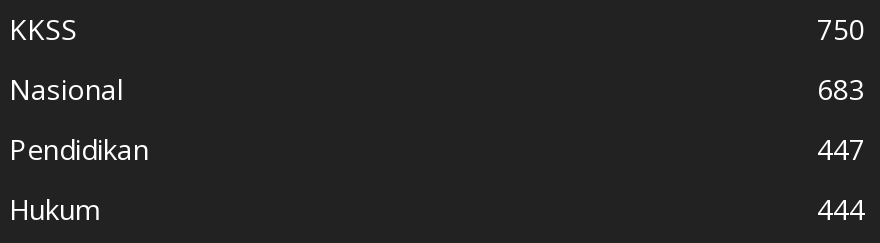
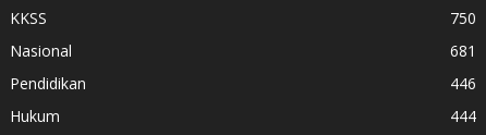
- 683
+ 681

- 447
+ 446
